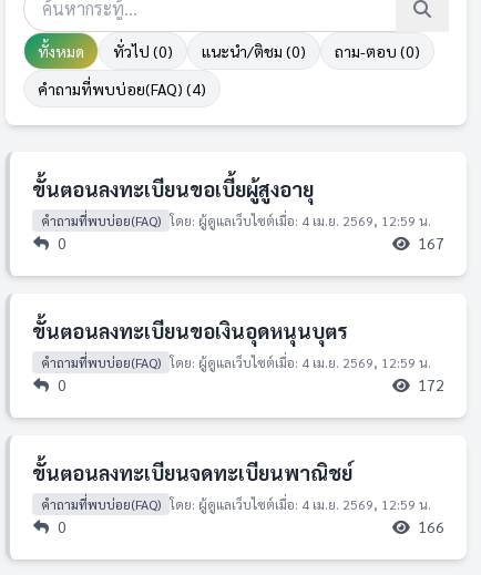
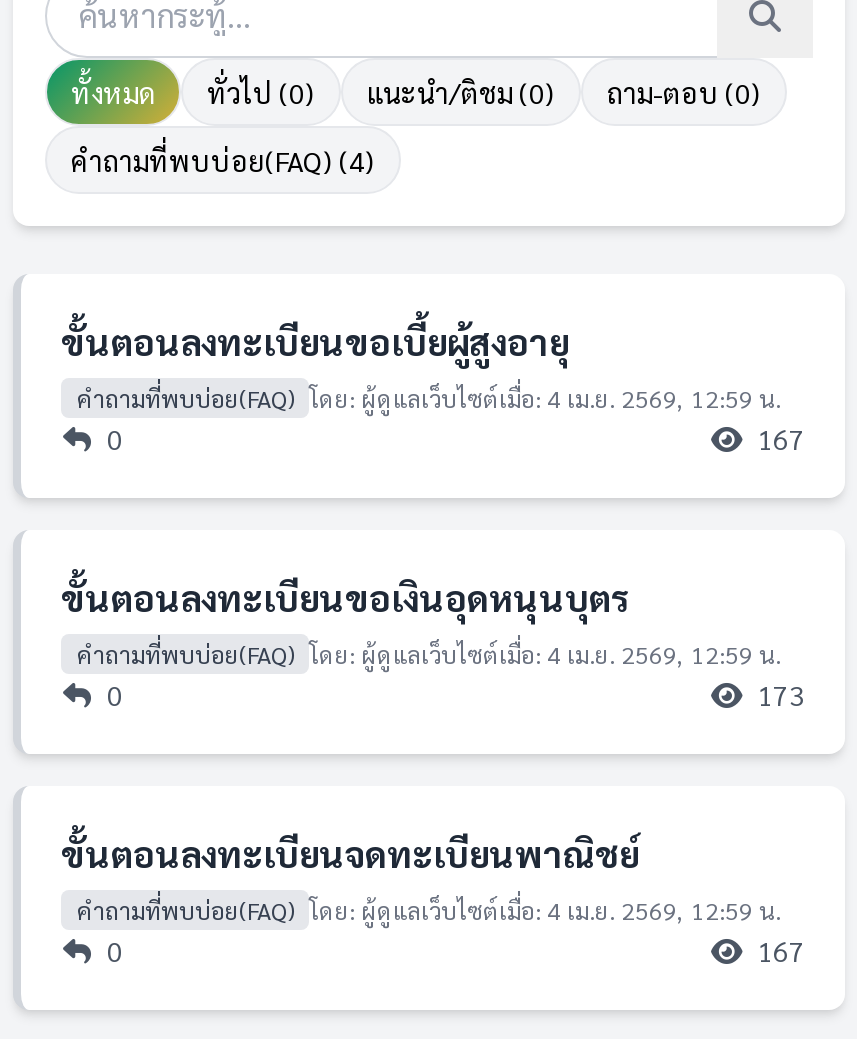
- 172
+ 173

- 166
+ 167
